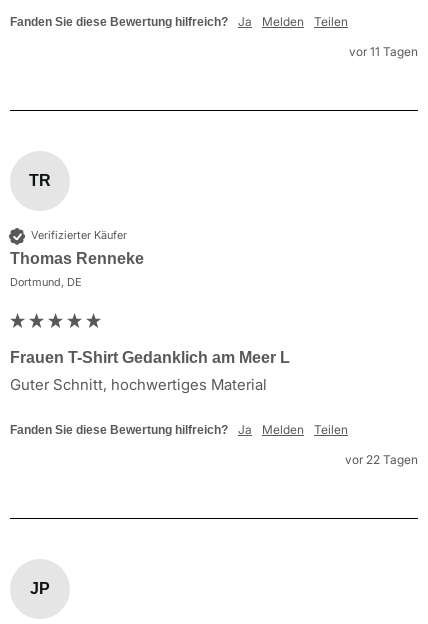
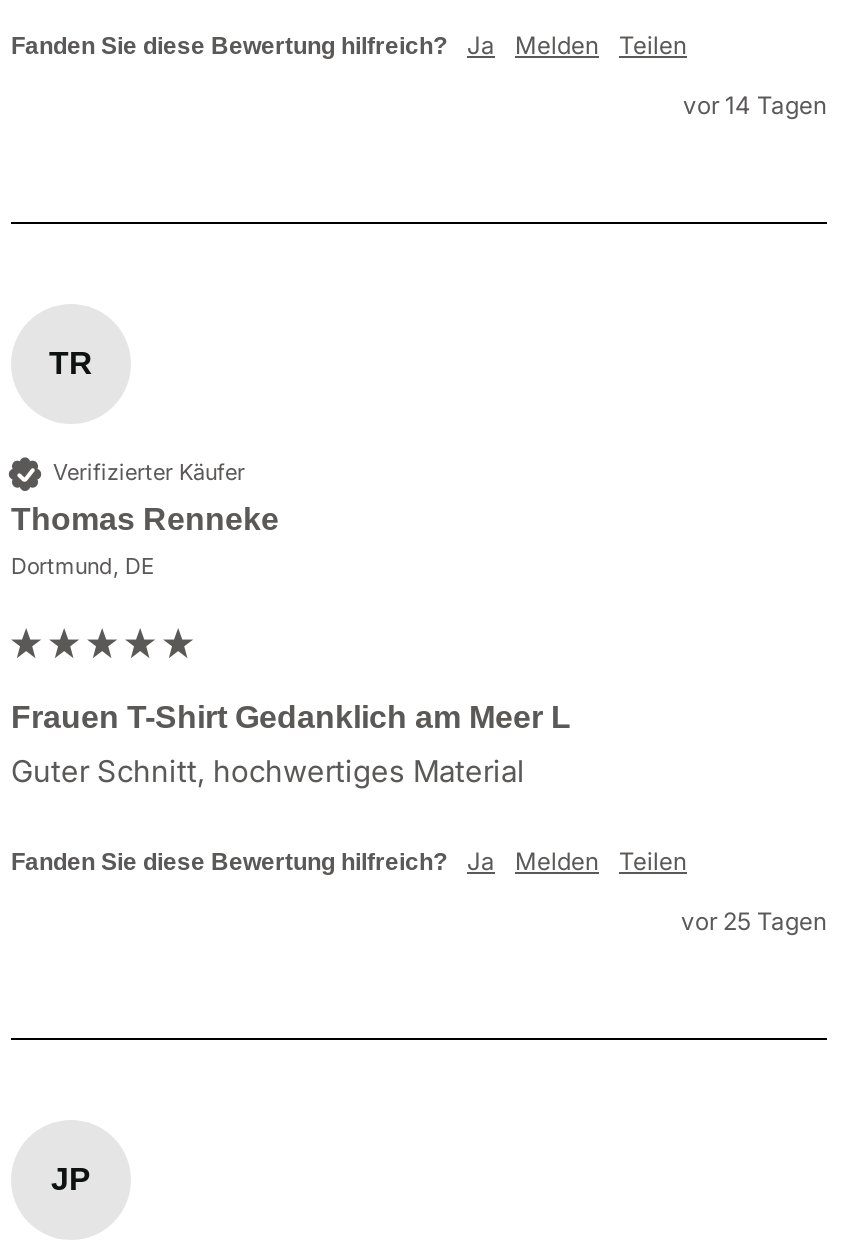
- vor 11 Tagen
+ vor 14 Tagen

- vor 22 Tagen
+ vor 25 Tagen
